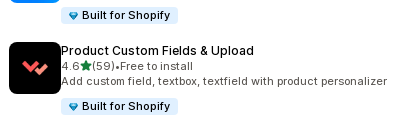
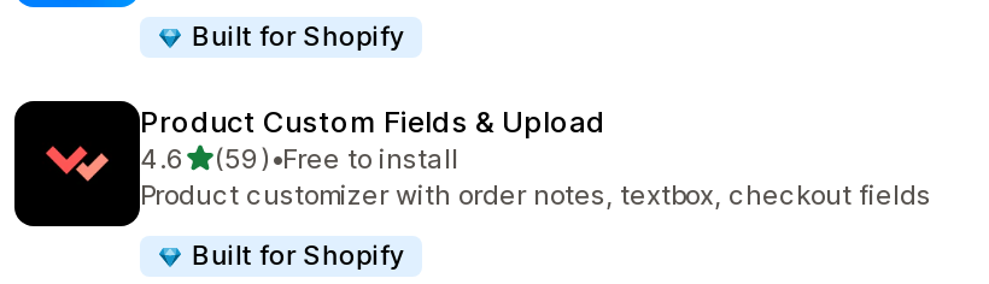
- Add custom field, textbox, textfield with product personalizer
+ Product customizer with order notes, textbox, checkout fields
